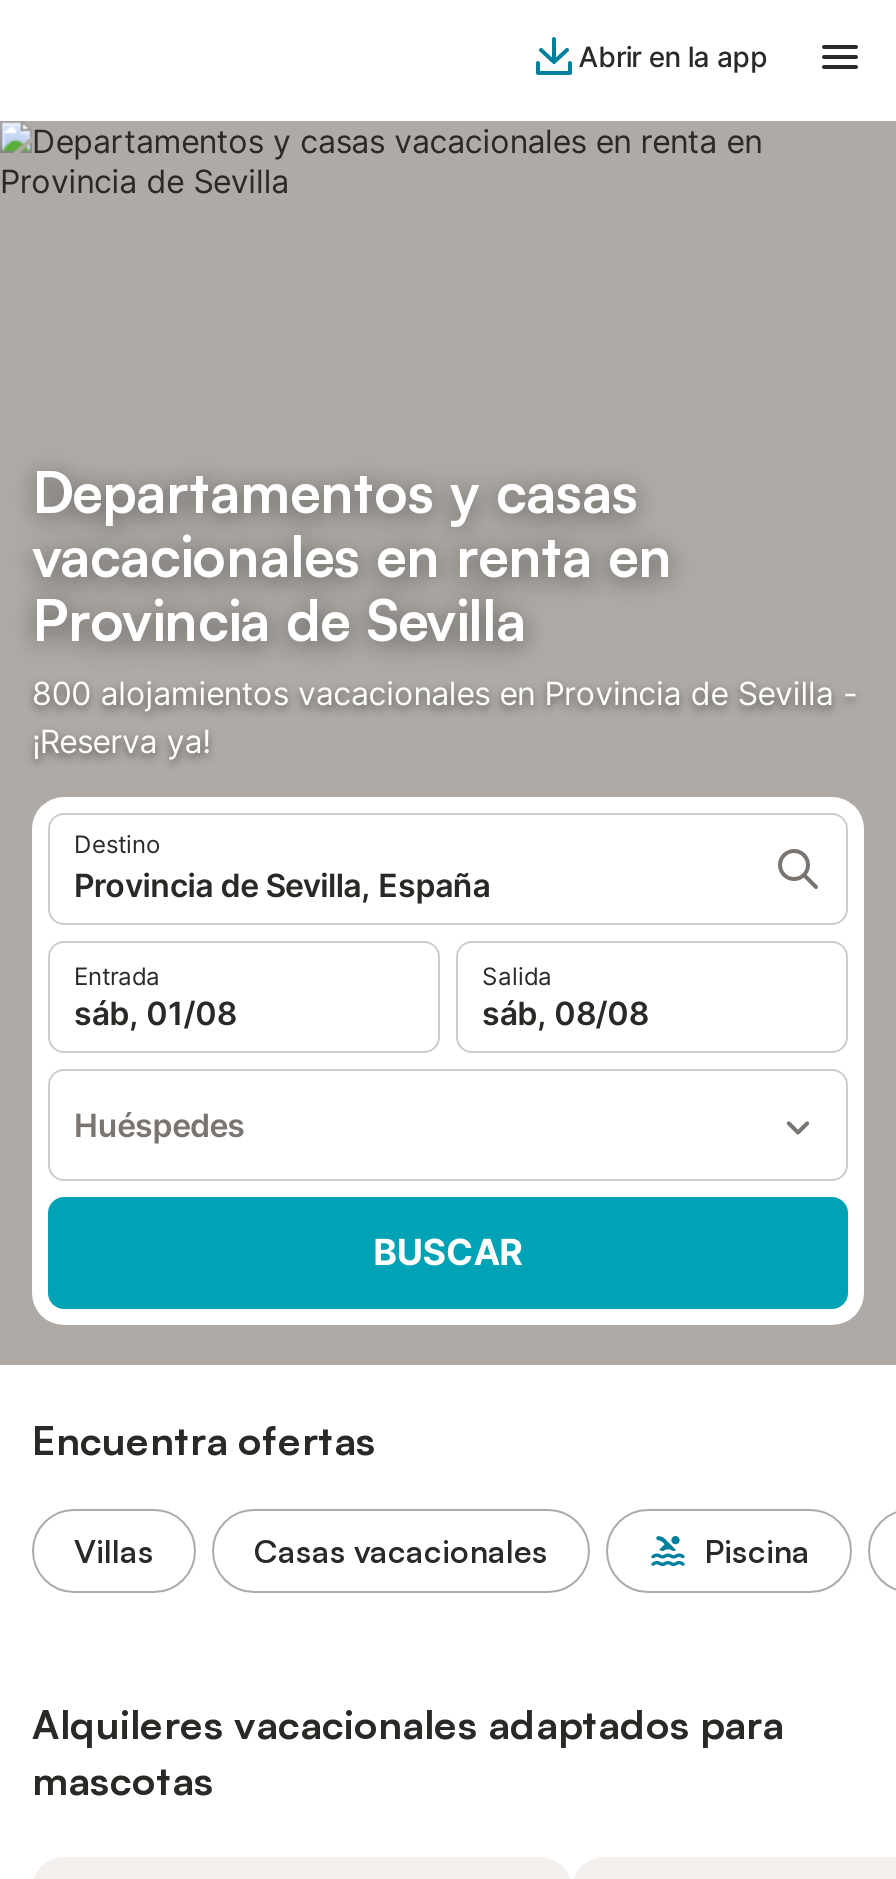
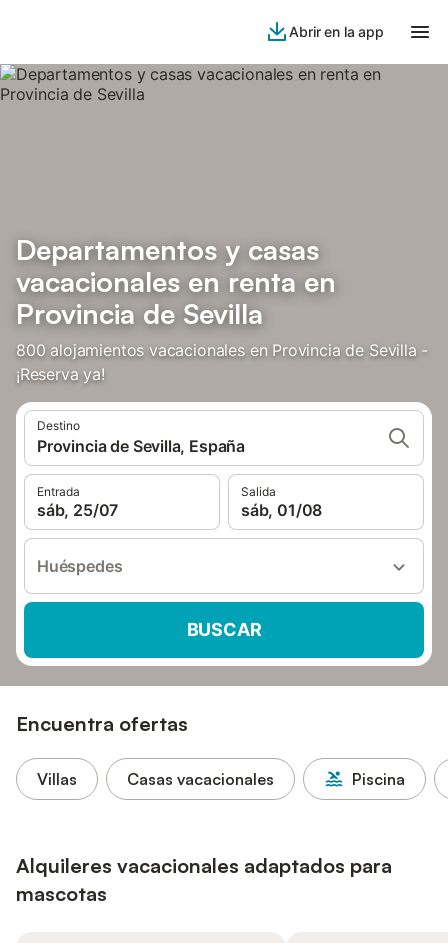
- sáb, 01/08
+ sáb, 25/07

- sáb, 08/08
+ sáb, 01/08
